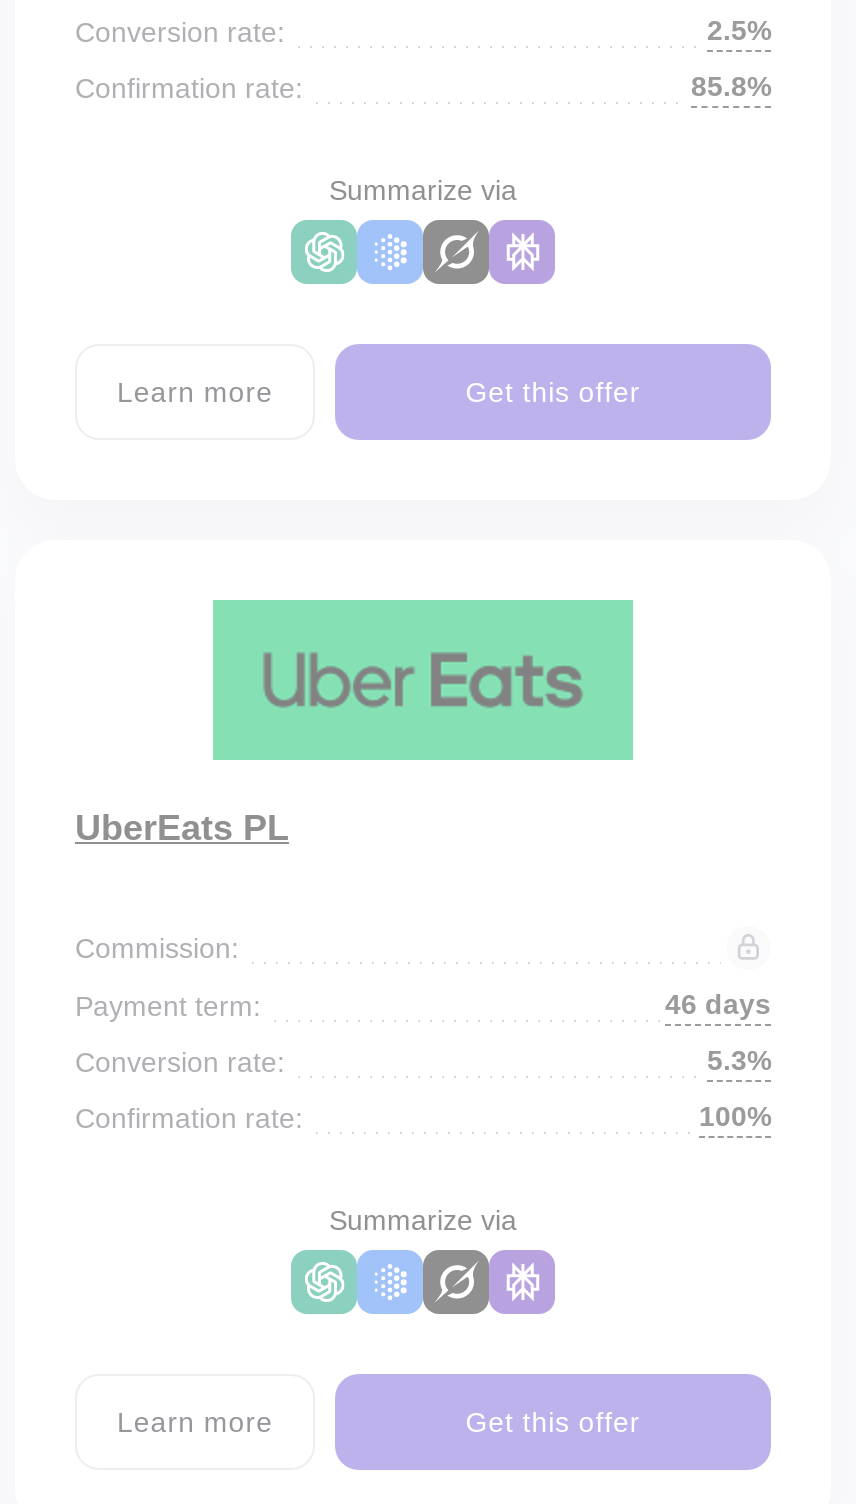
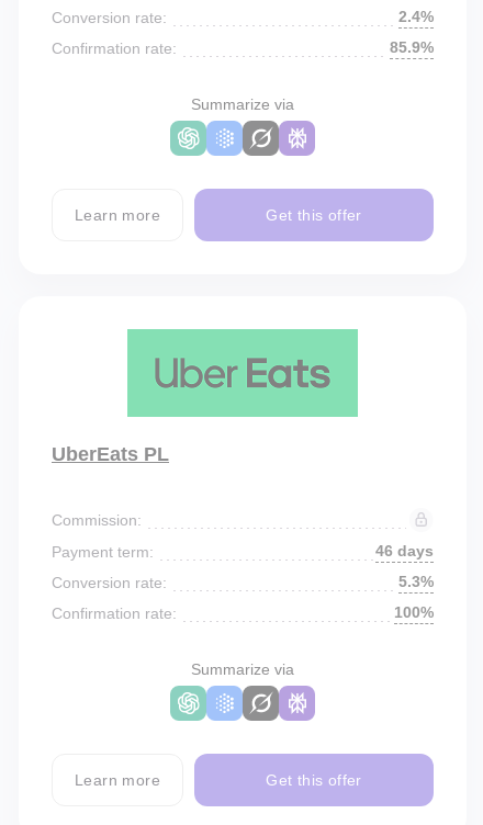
- 2.5%
+ 2.4%

- 85.8%
+ 85.9%
